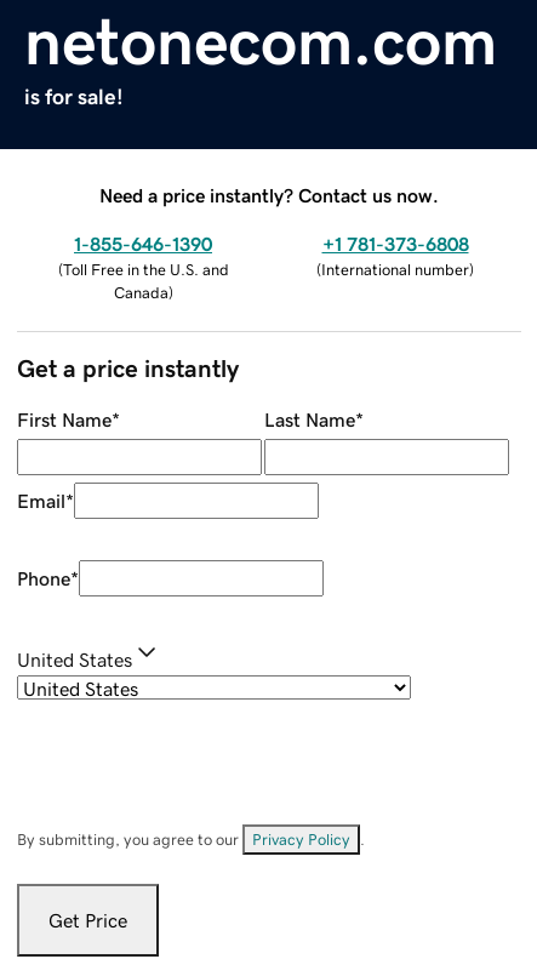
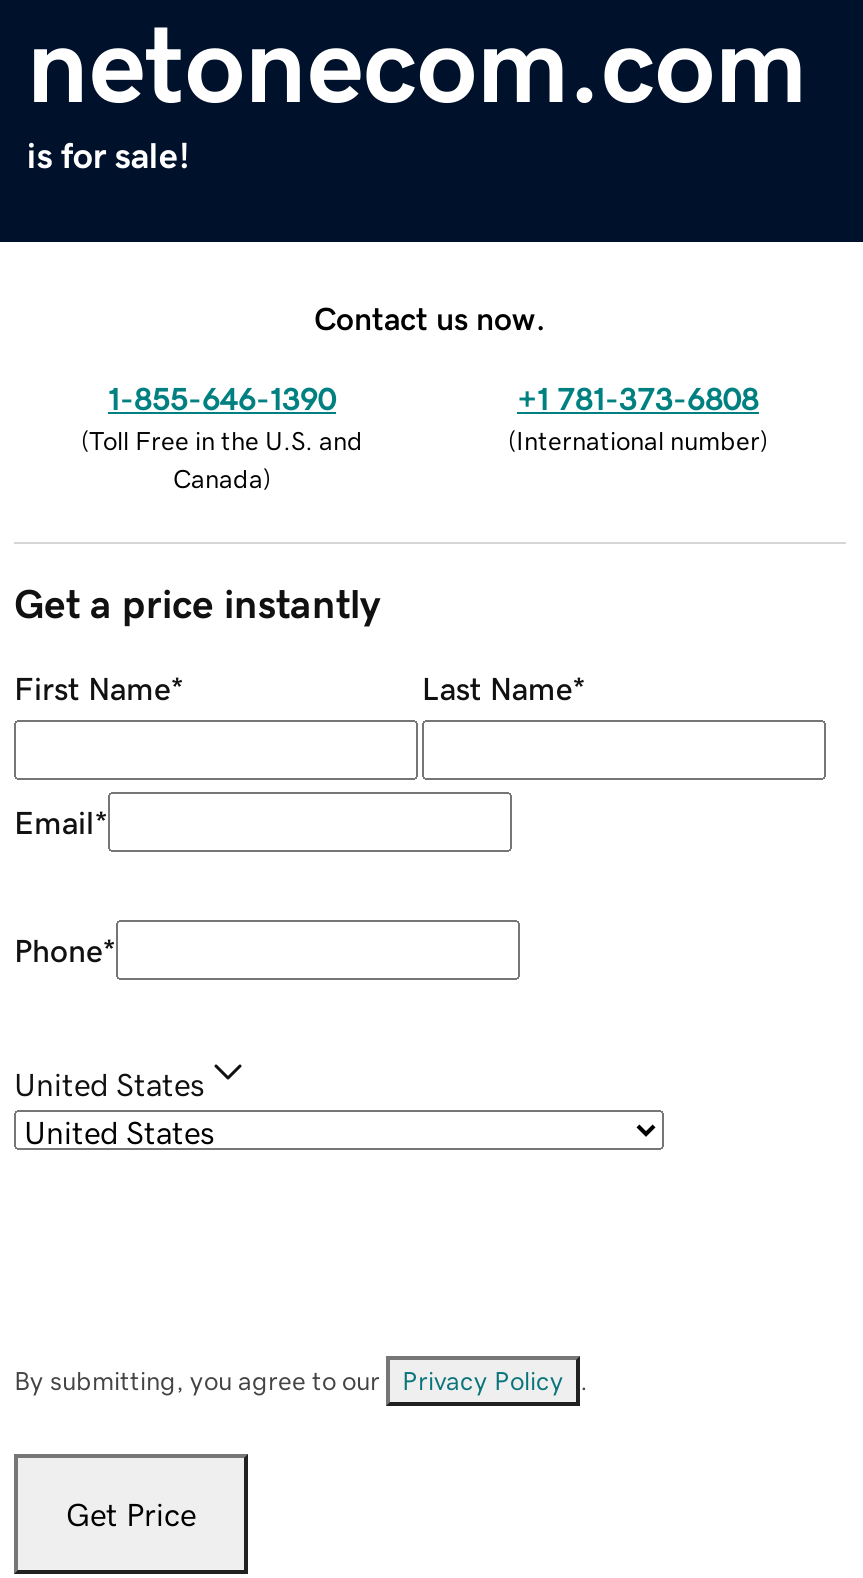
- Need a price instantly? Contact us now.
+ Contact us now.
